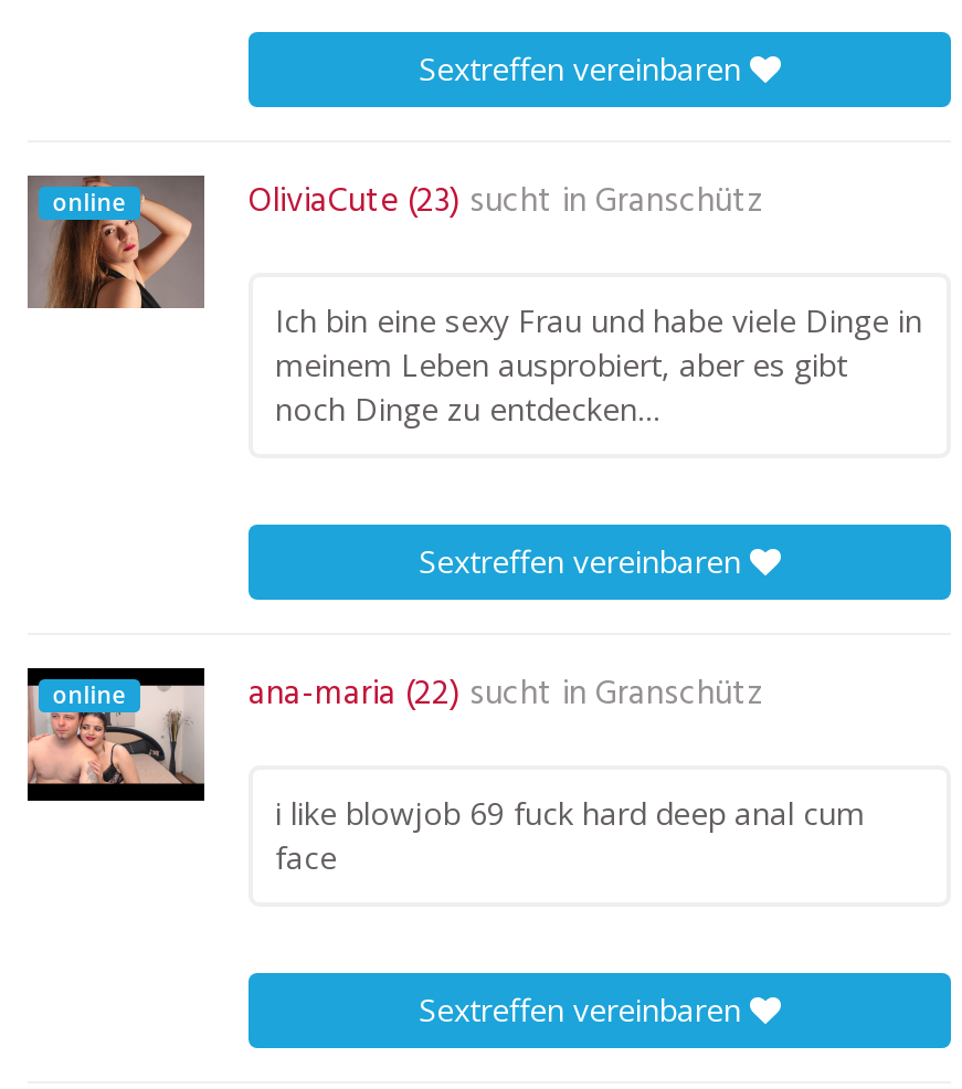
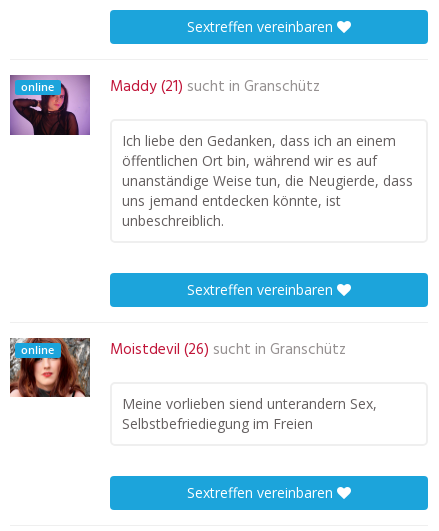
- [image]
- OliviaCute (23) sucht in Granschütz
+ [image]
+ Maddy (21) sucht in Granschütz

- Ich bin eine sexy Frau und habe viele Dinge in
- meinem Leben ausprobiert, aber es gibt
- noch Dinge zu entdecken…
+ Ich liebe den Gedanken, dass ich an einem
+ öffentlichen Ort bin, während wir es auf
+ unanständige Weise tun, die Neugierde, dass
+ uns jemand entdecken könnte, ist
+ unbeschreiblich.

- [image]
- ana-maria (22) sucht in Granschütz
+ [image]
+ Moistdevil (26) sucht in Granschütz

- i like blowjob 69 fuck hard deep anal cum
- face
+ Meine vorlieben siend unterandern Sex,
+ Selbstbefriediegung im Freien
